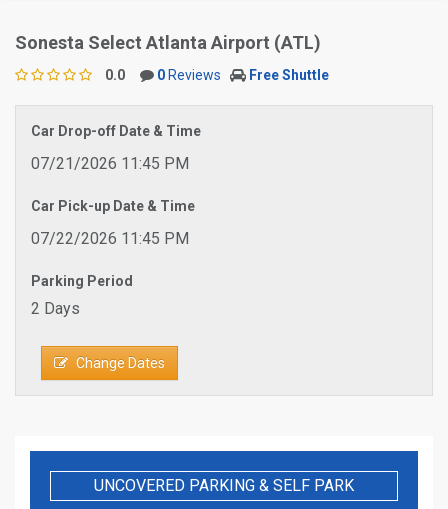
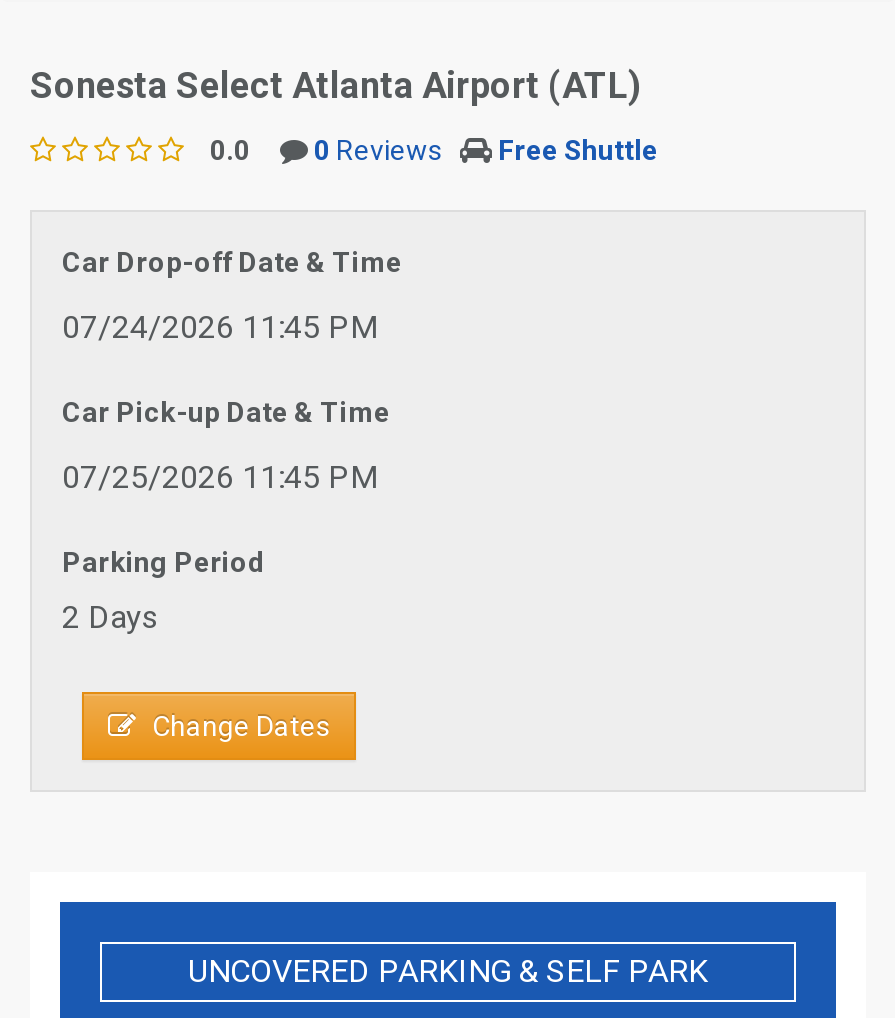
- 07/21/2026 11:45 PM
+ 07/24/2026 11:45 PM

- 07/22/2026 11:45 PM
+ 07/25/2026 11:45 PM
